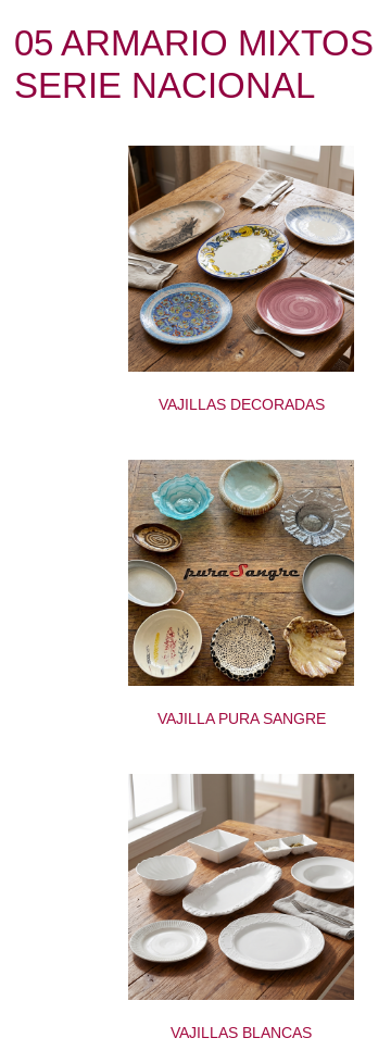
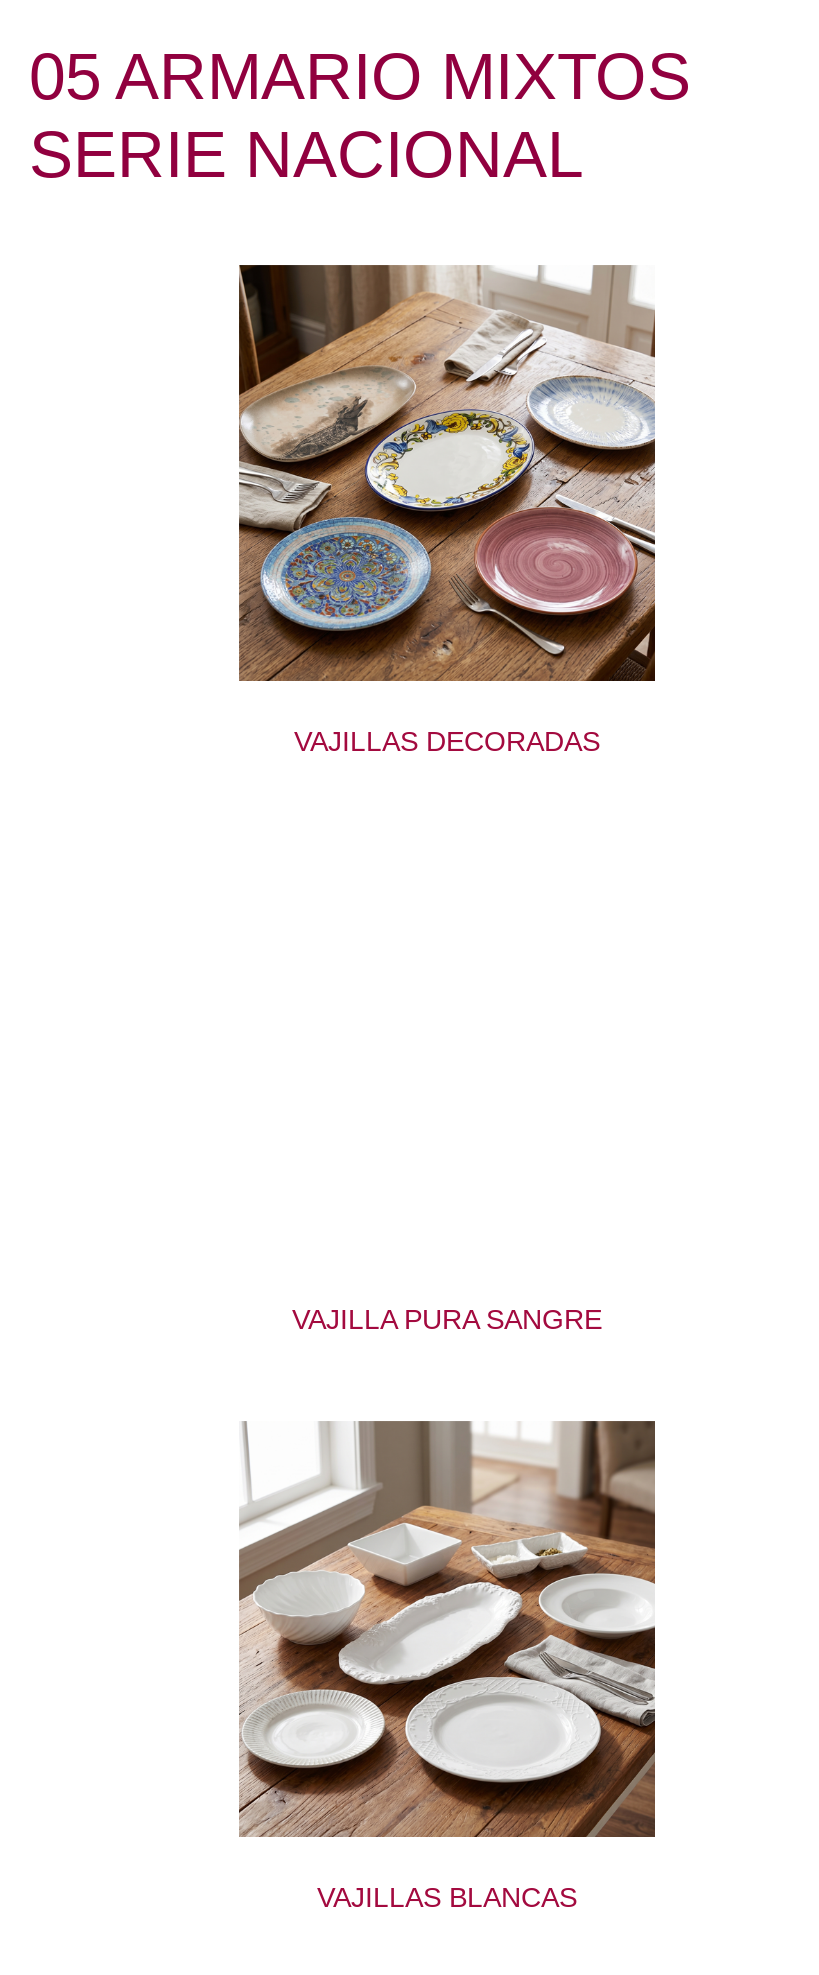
- [image]
